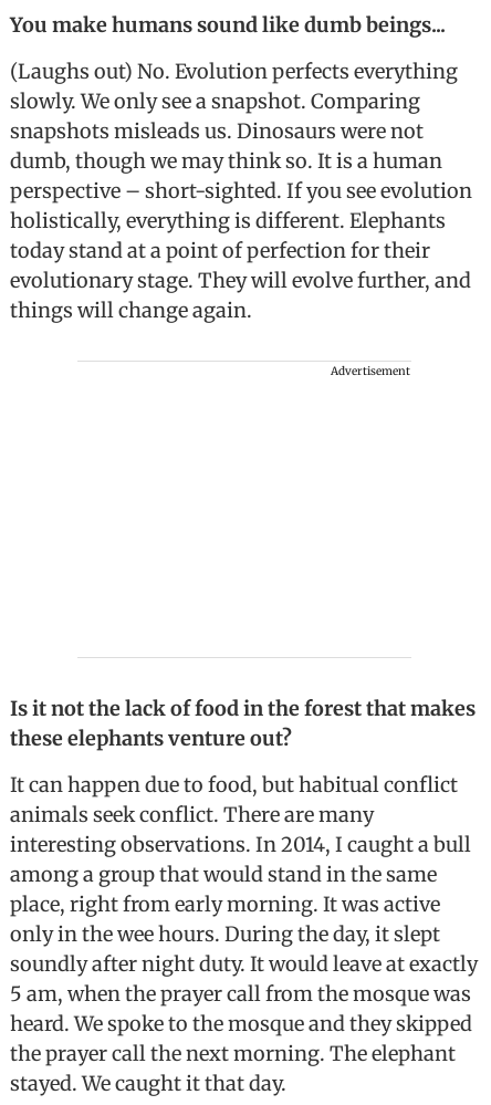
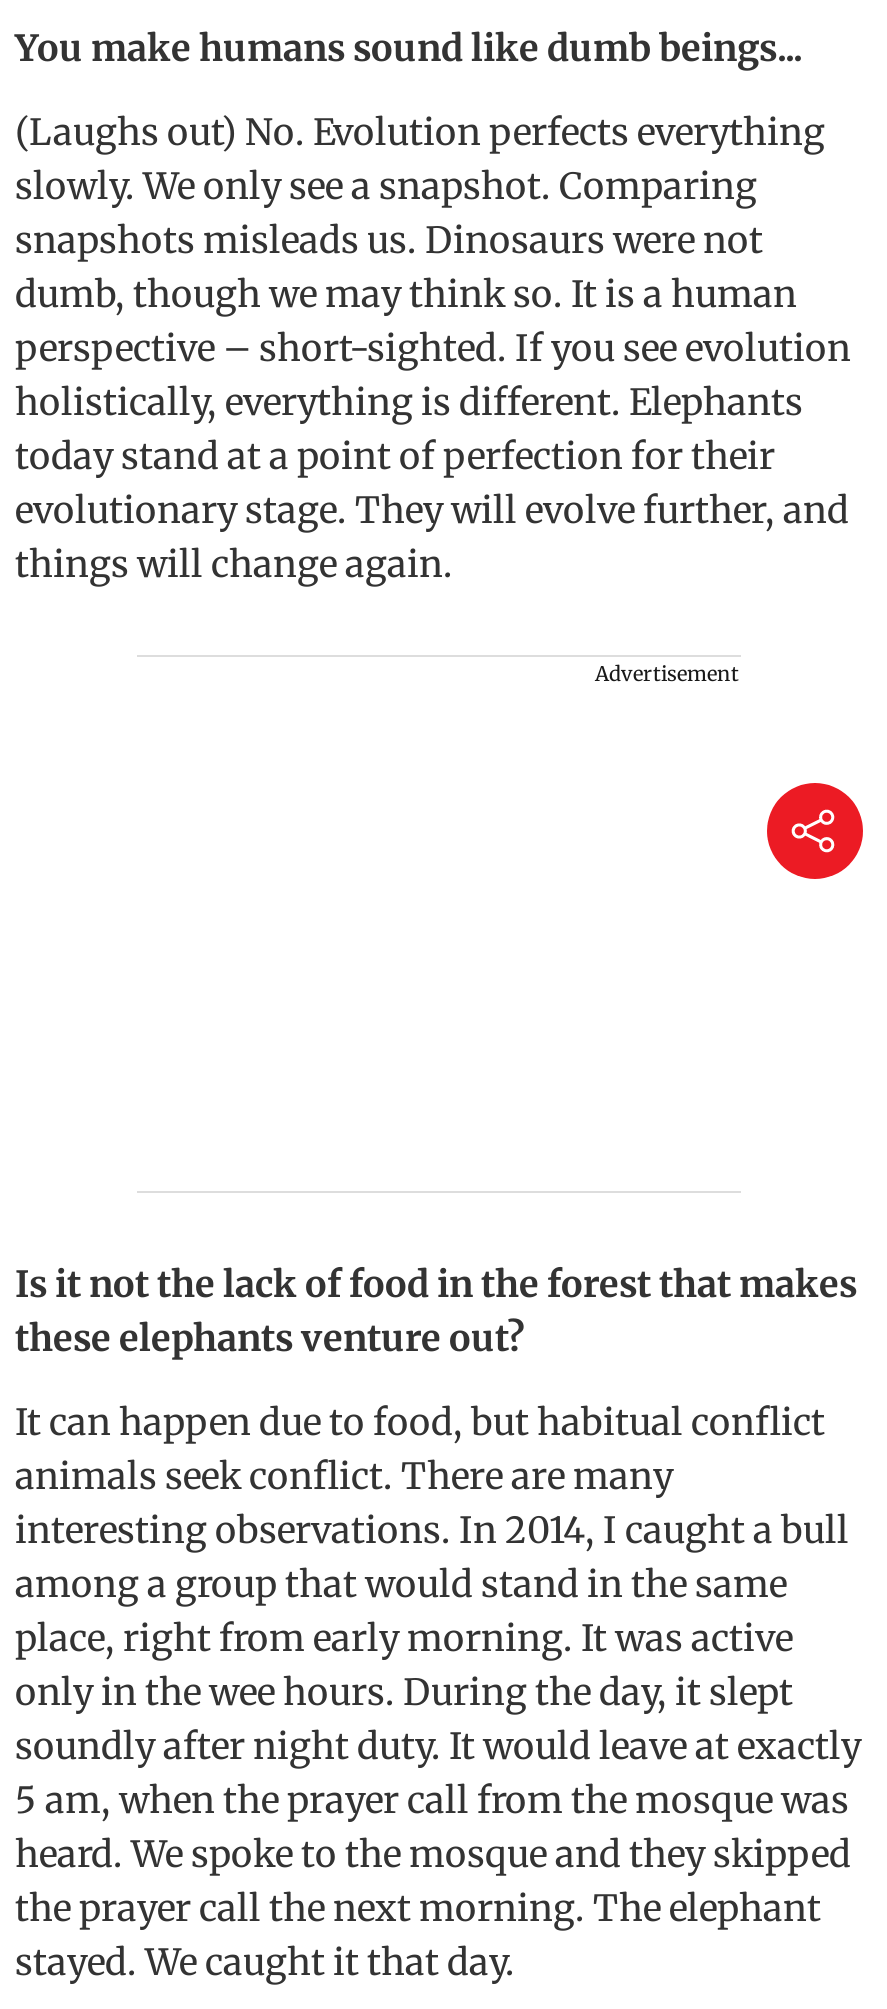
+ [image]
